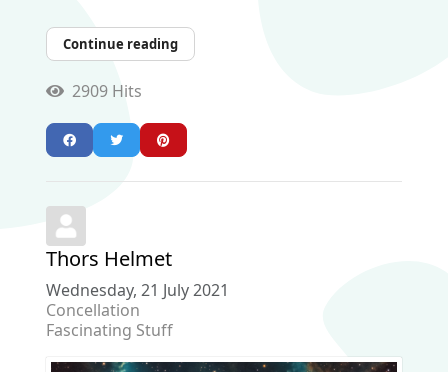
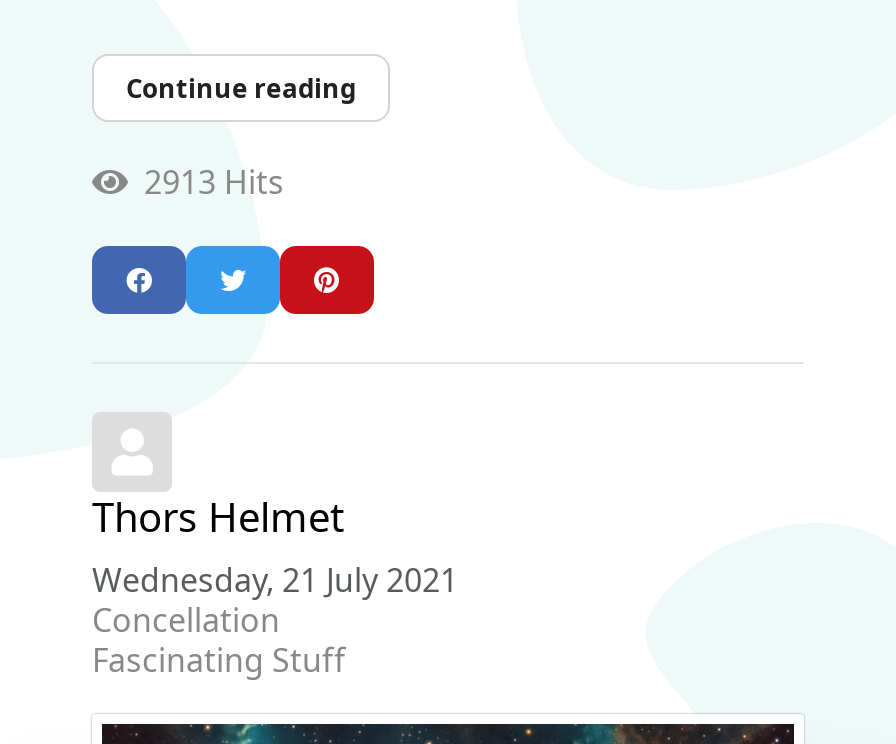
- 2909 Hits
+ 2913 Hits
